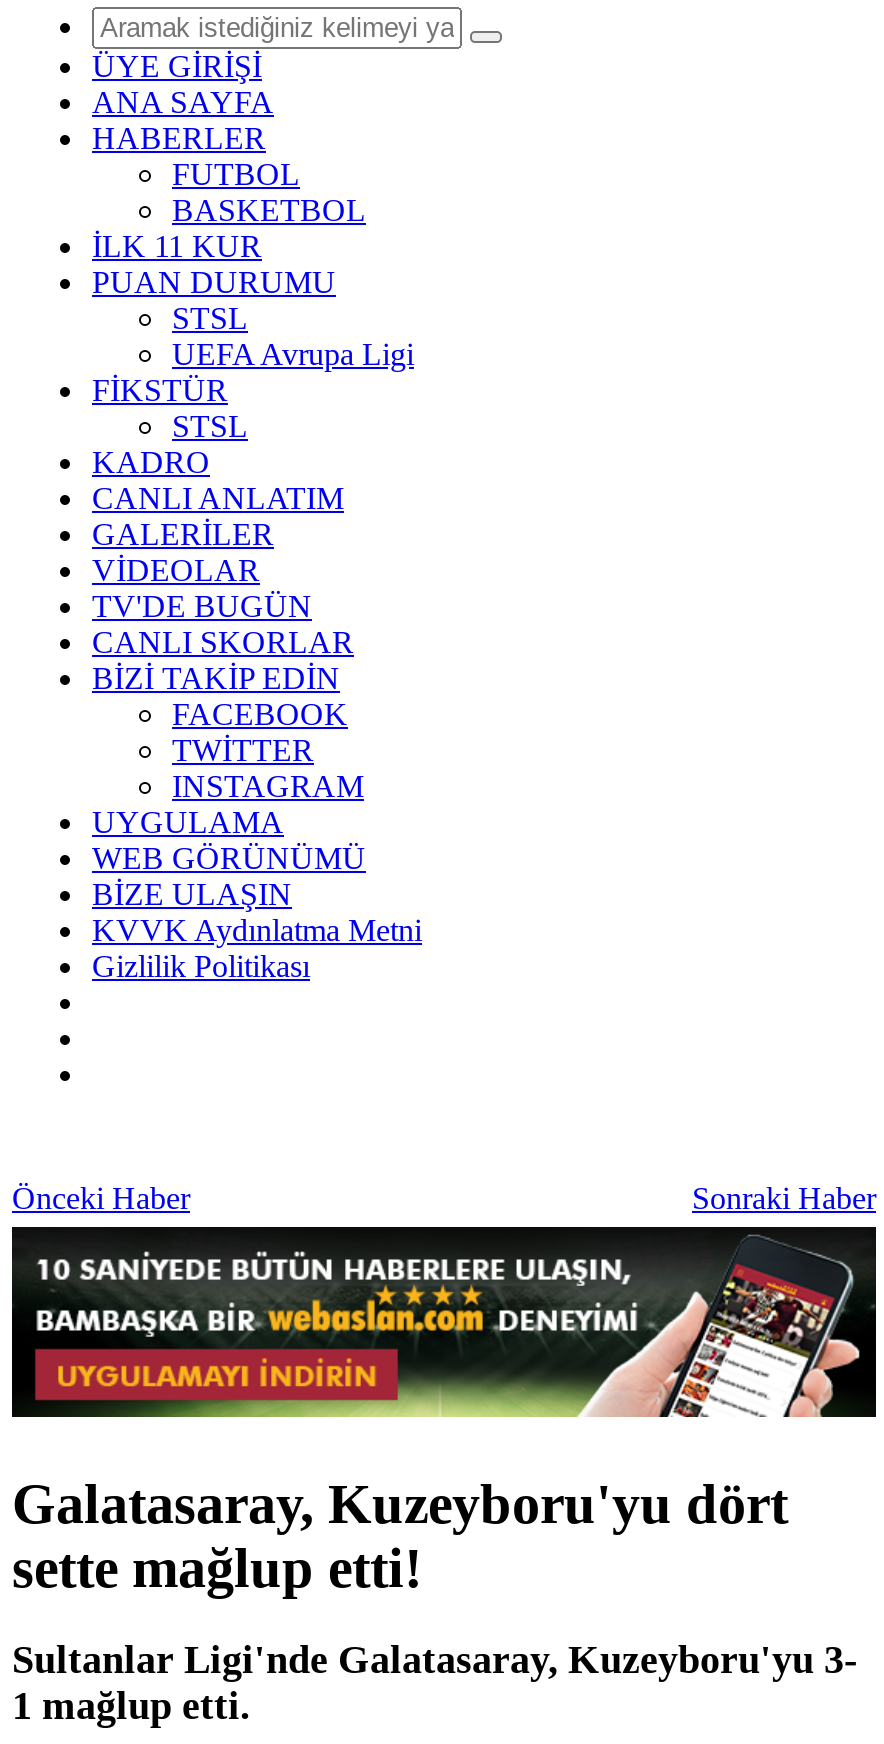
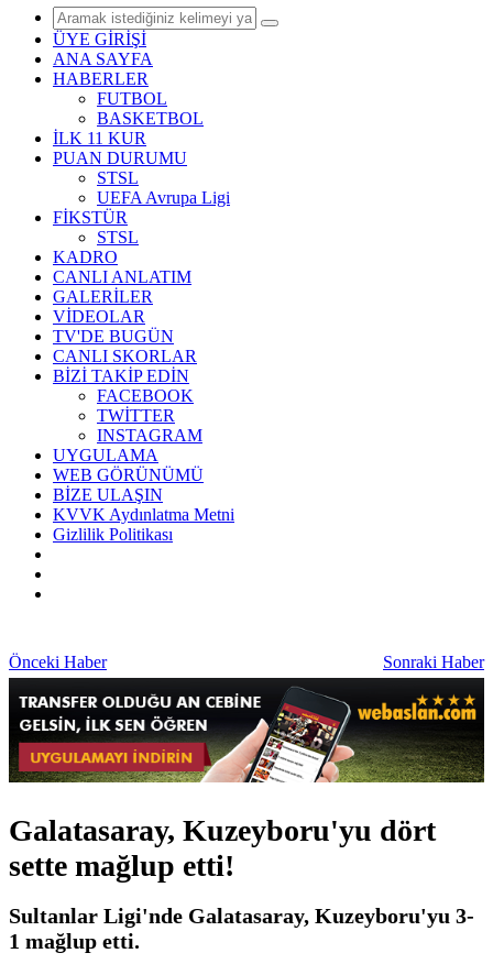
- [image]
+ [image]
